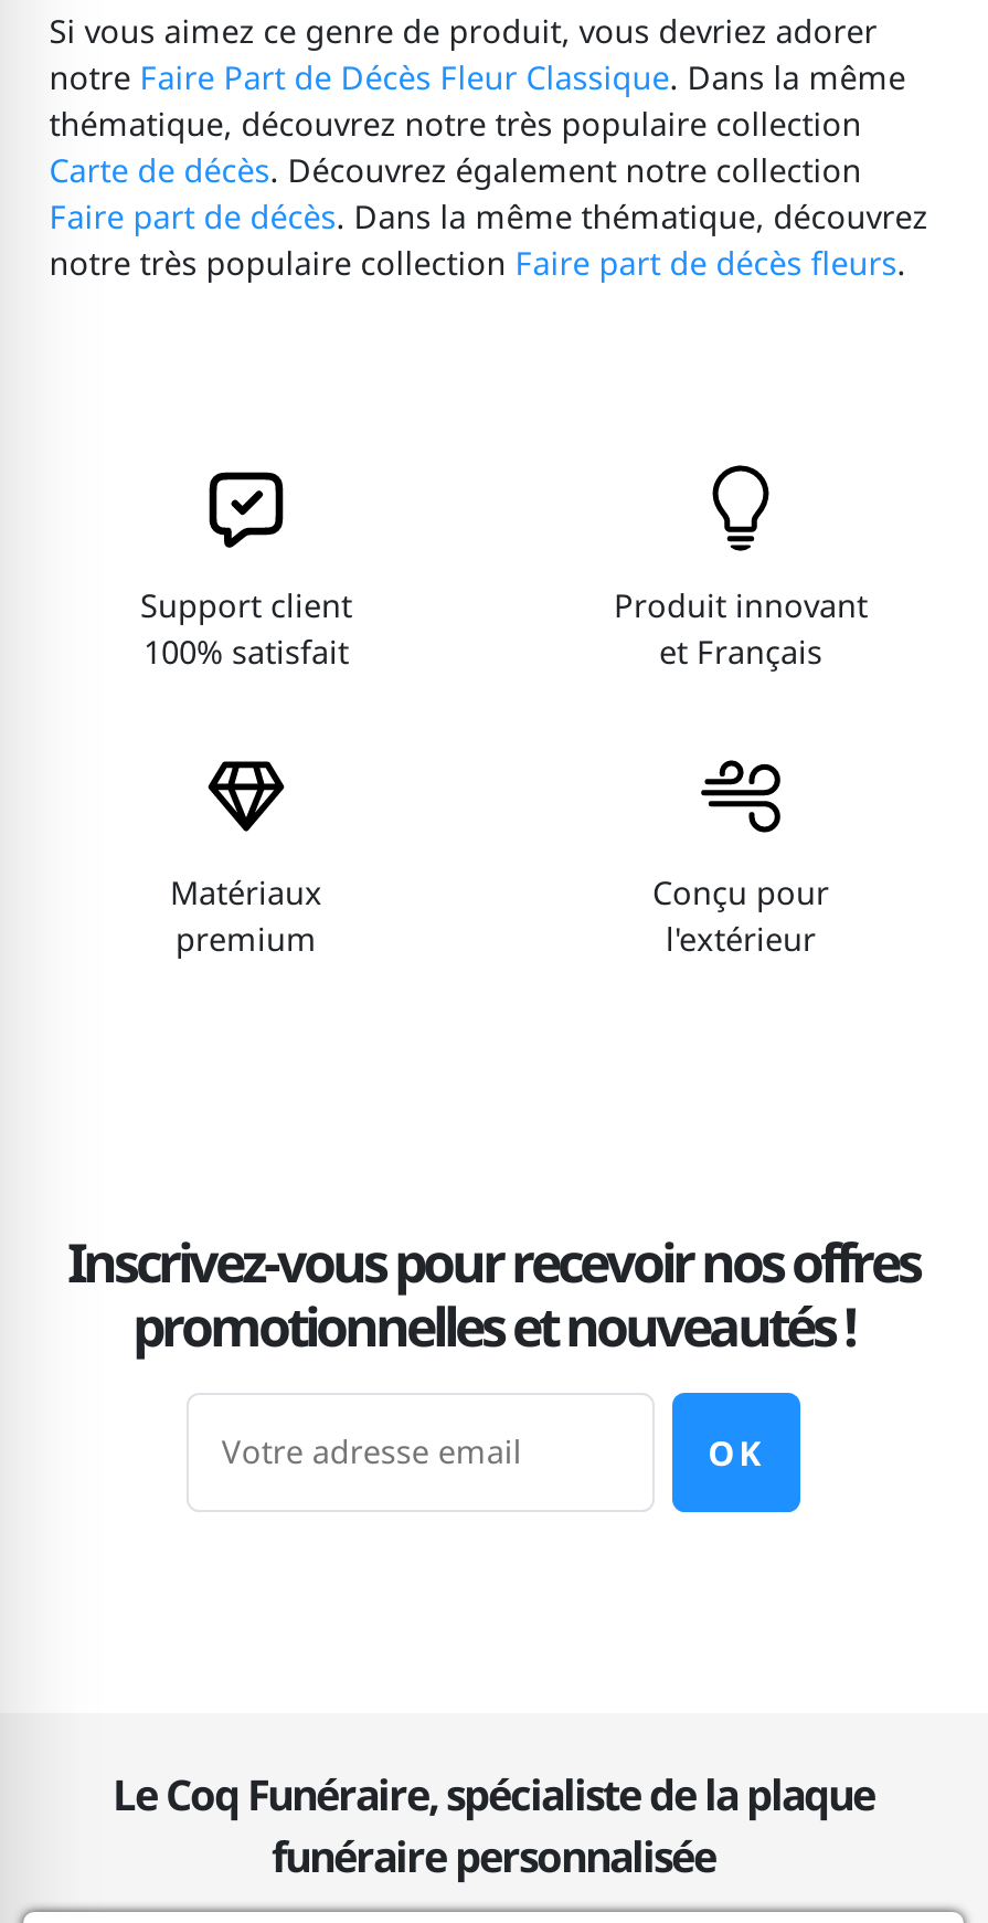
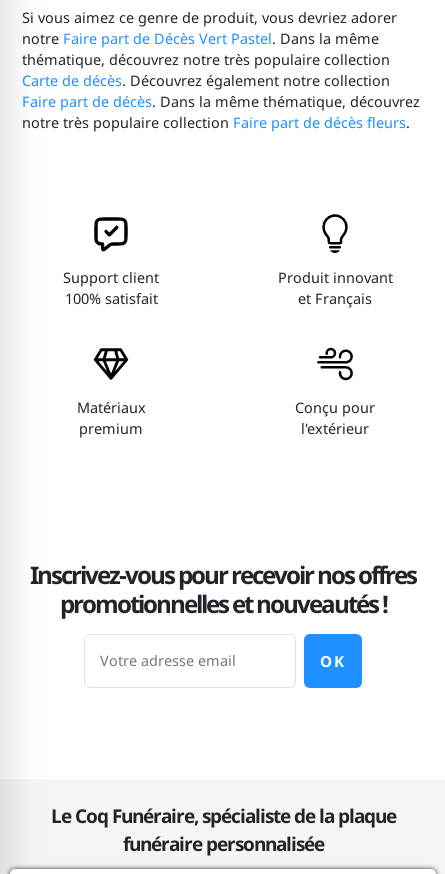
- notre Faire Part de Décès Fleur Classique. Dans la même
+ notre Faire part de Décès Vert Pastel. Dans la même
